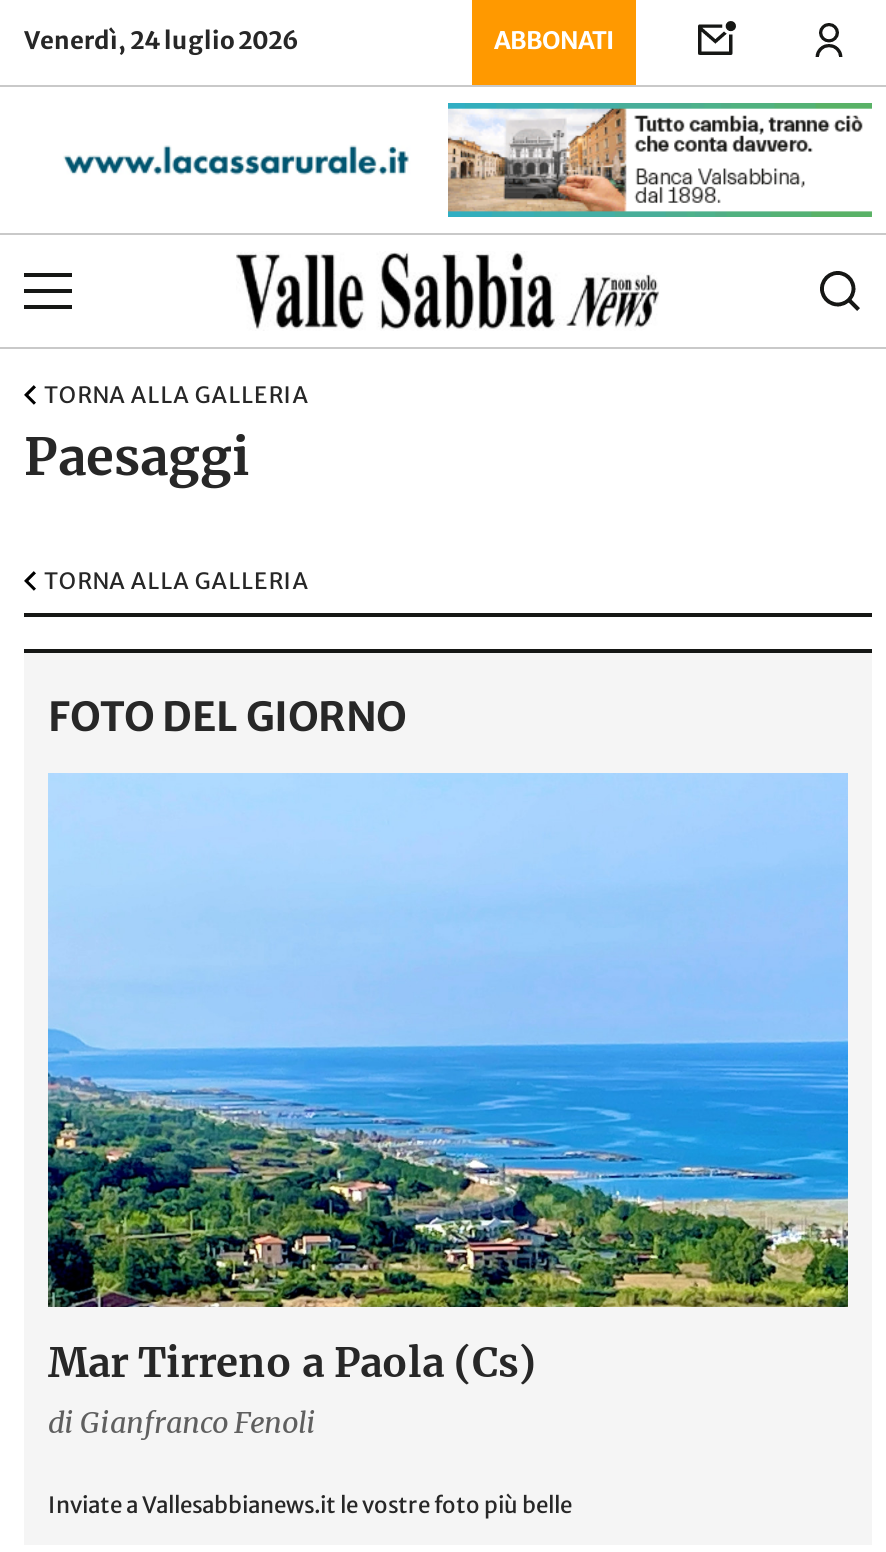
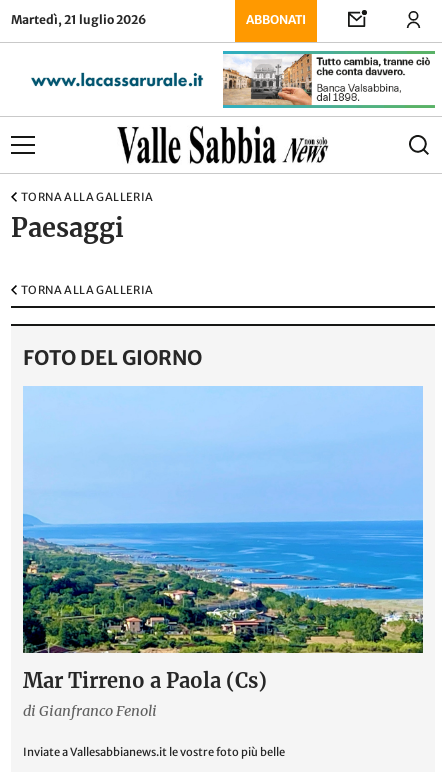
- Venerdì, 24 luglio 2026
+ Martedì, 21 luglio 2026
